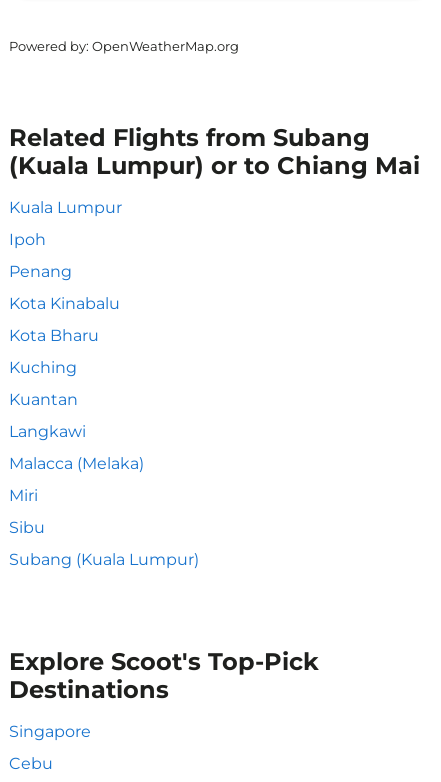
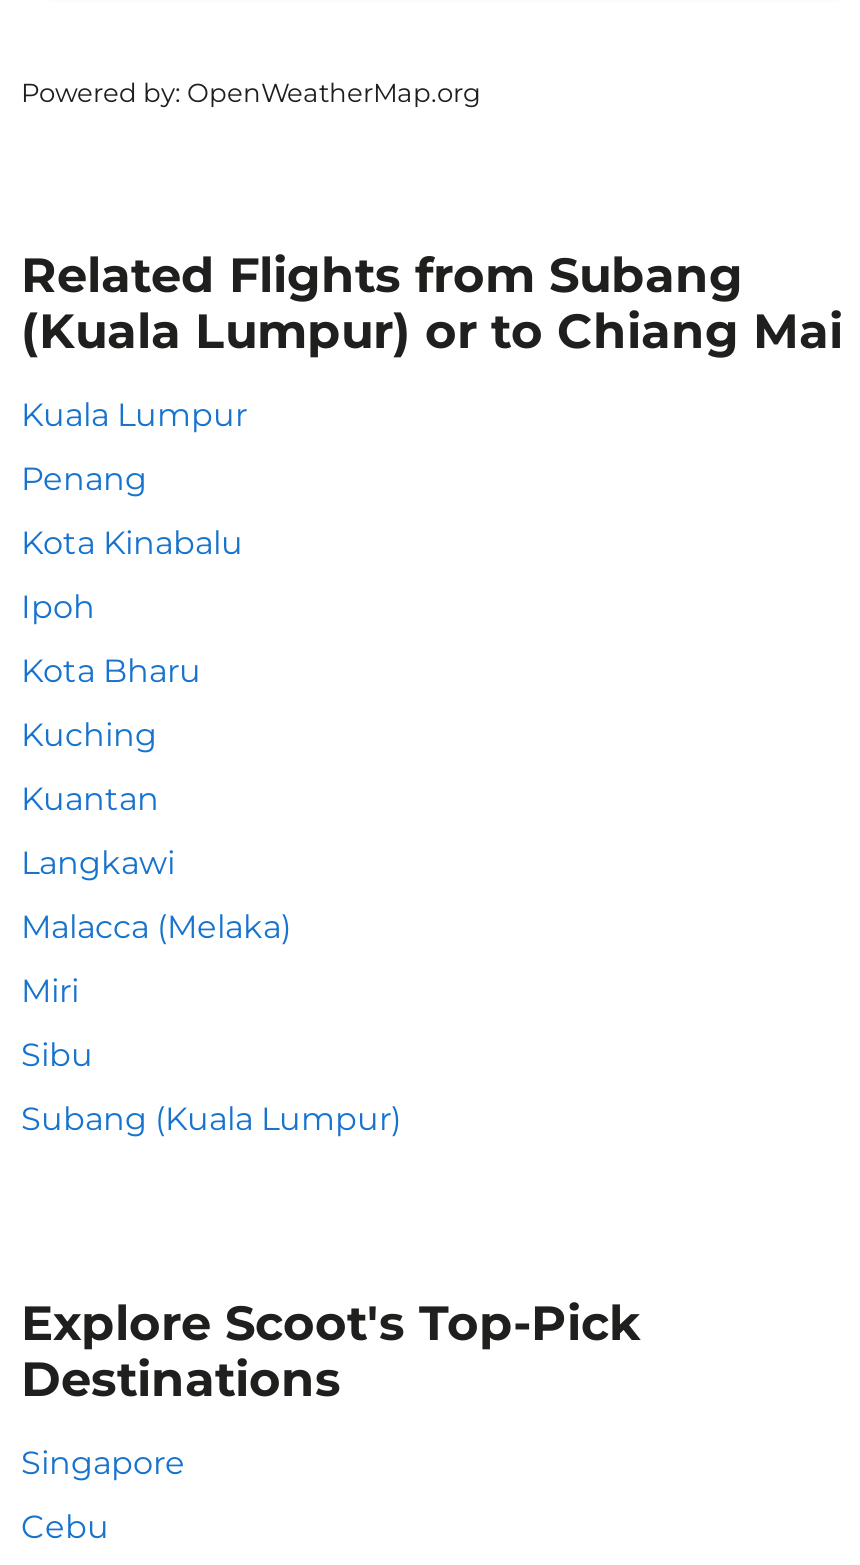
moved down: Ipoh

moved up: Penang | Kota Kinabalu
